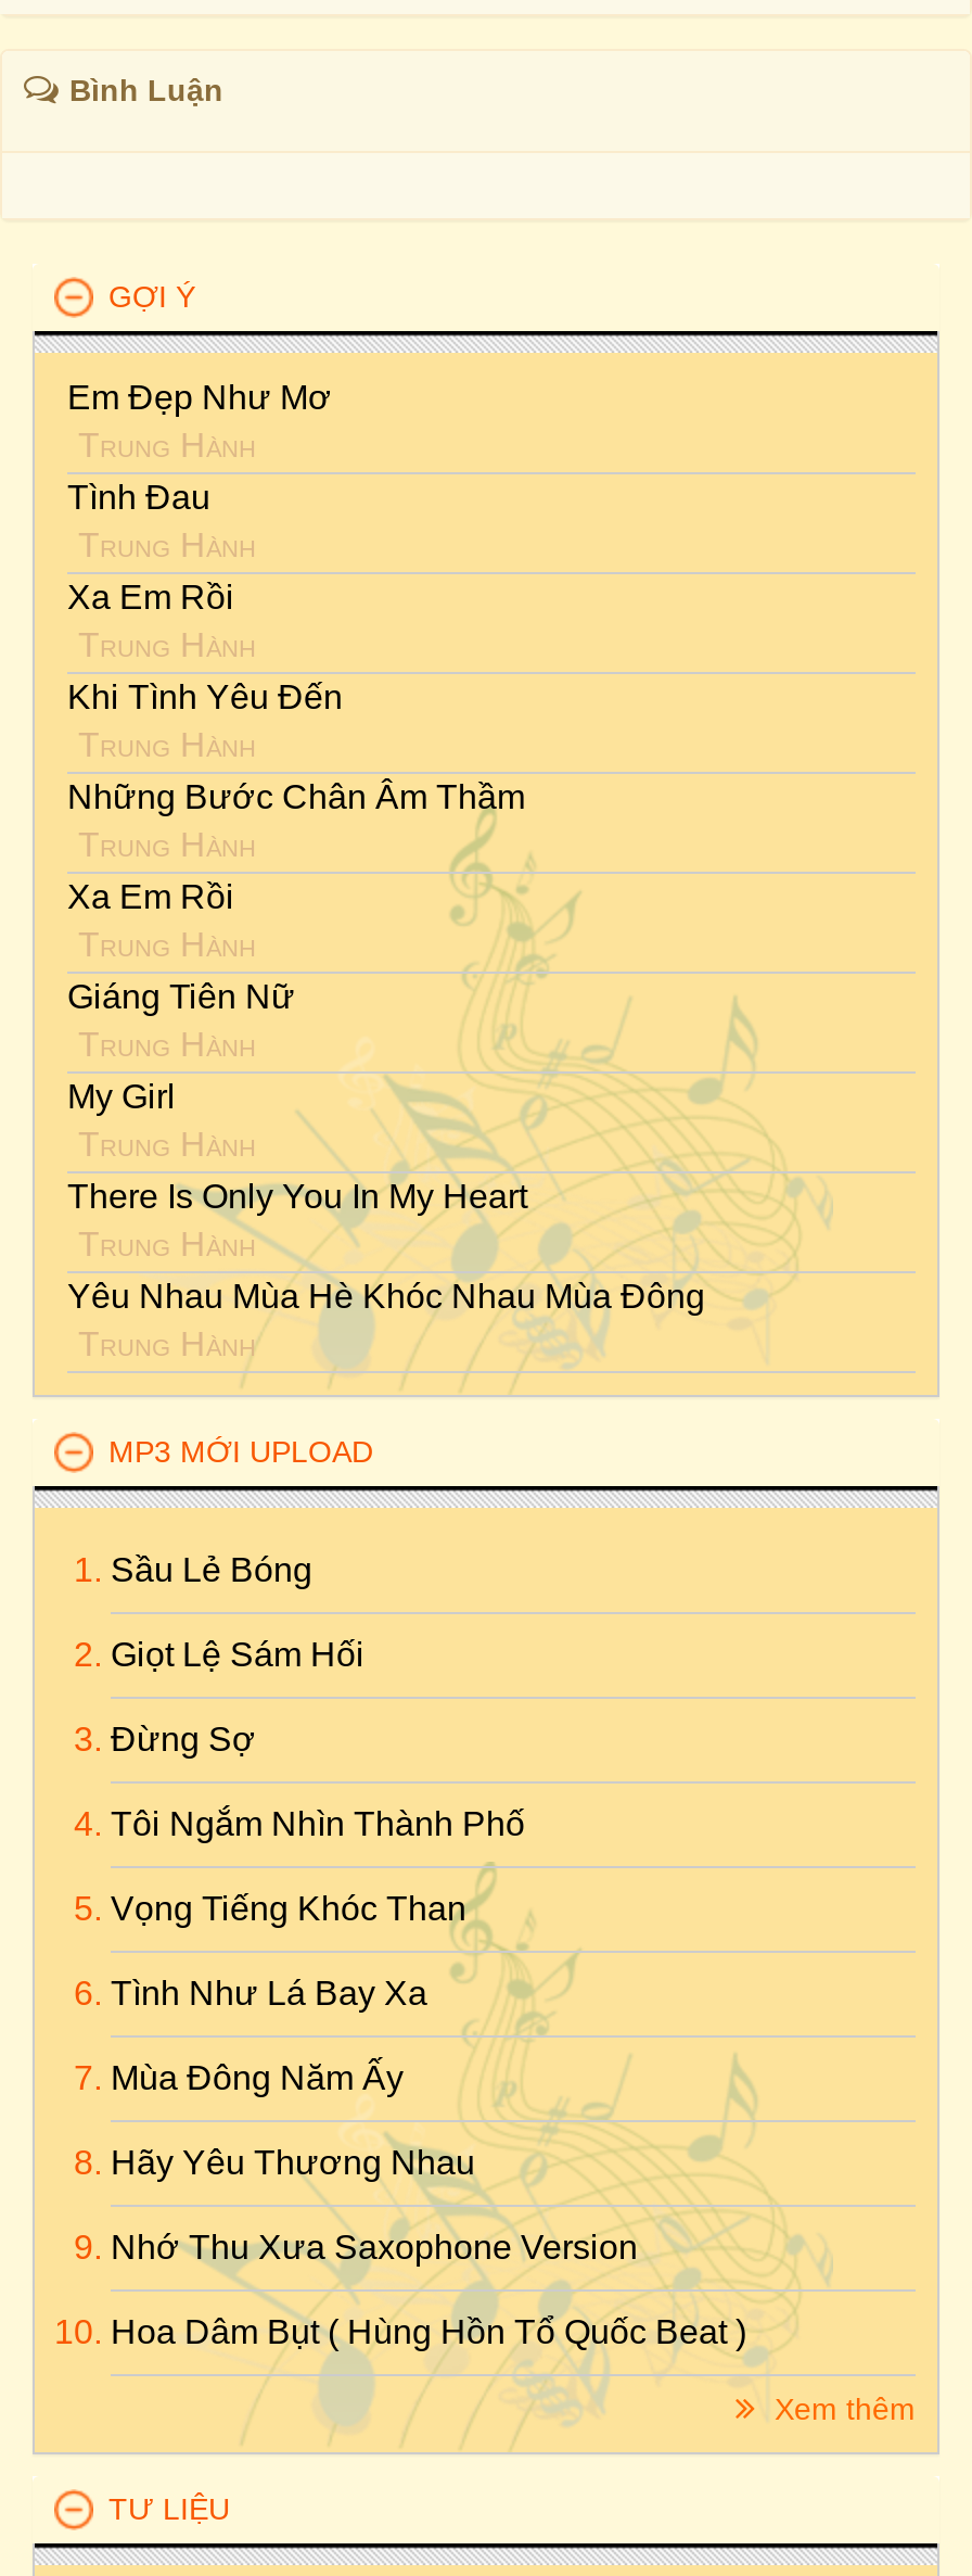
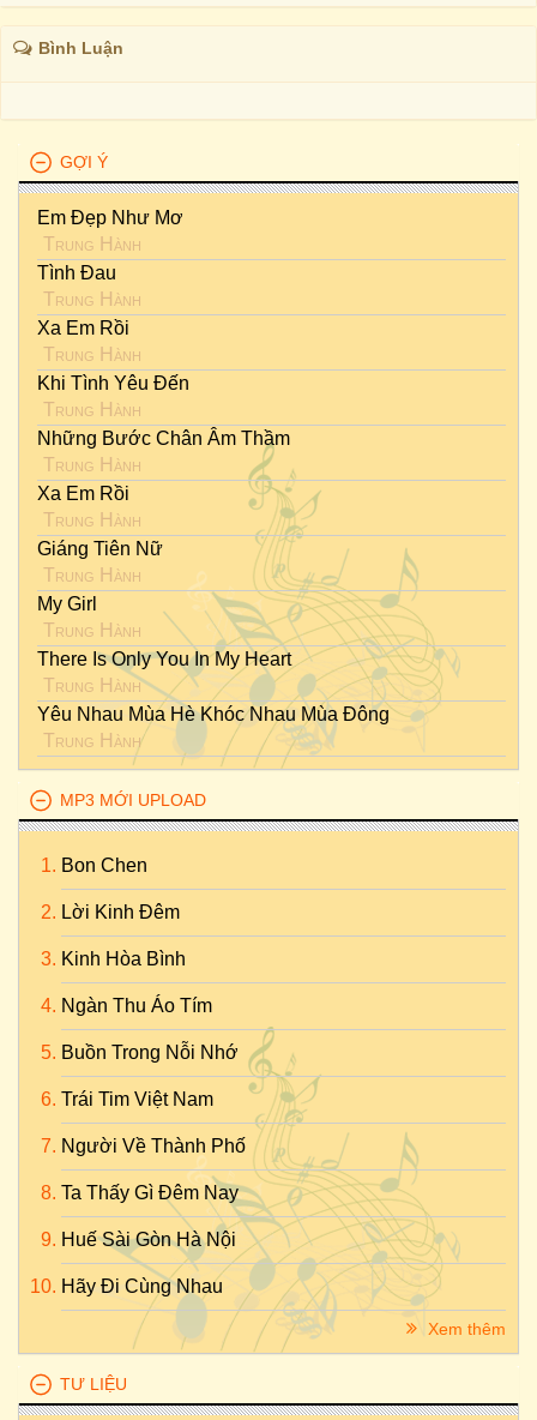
- Sầu Lẻ Bóng
+ Bon Chen

- Giọt Lệ Sám Hối
+ Lời Kinh Đêm

- Đừng Sợ
+ Kinh Hòa Bình

- Tôi Ngắm Nhìn Thành Phố
+ Ngàn Thu Áo Tím

- Vọng Tiếng Khóc Than
+ Buồn Trong Nỗi Nhớ

- Tình Như Lá Bay Xa
+ Trái Tim Việt Nam

- Mùa Đông Năm Ấy
+ Người Về Thành Phố

- Hãy Yêu Thương Nhau
+ Ta Thấy Gì Đêm Nay

- Nhớ Thu Xưa Saxophone Version
+ Huế Sài Gòn Hà Nội

- Hoa Dâm Bụt ( Hùng Hồn Tổ Quốc Beat )
+ Hãy Đi Cùng Nhau
